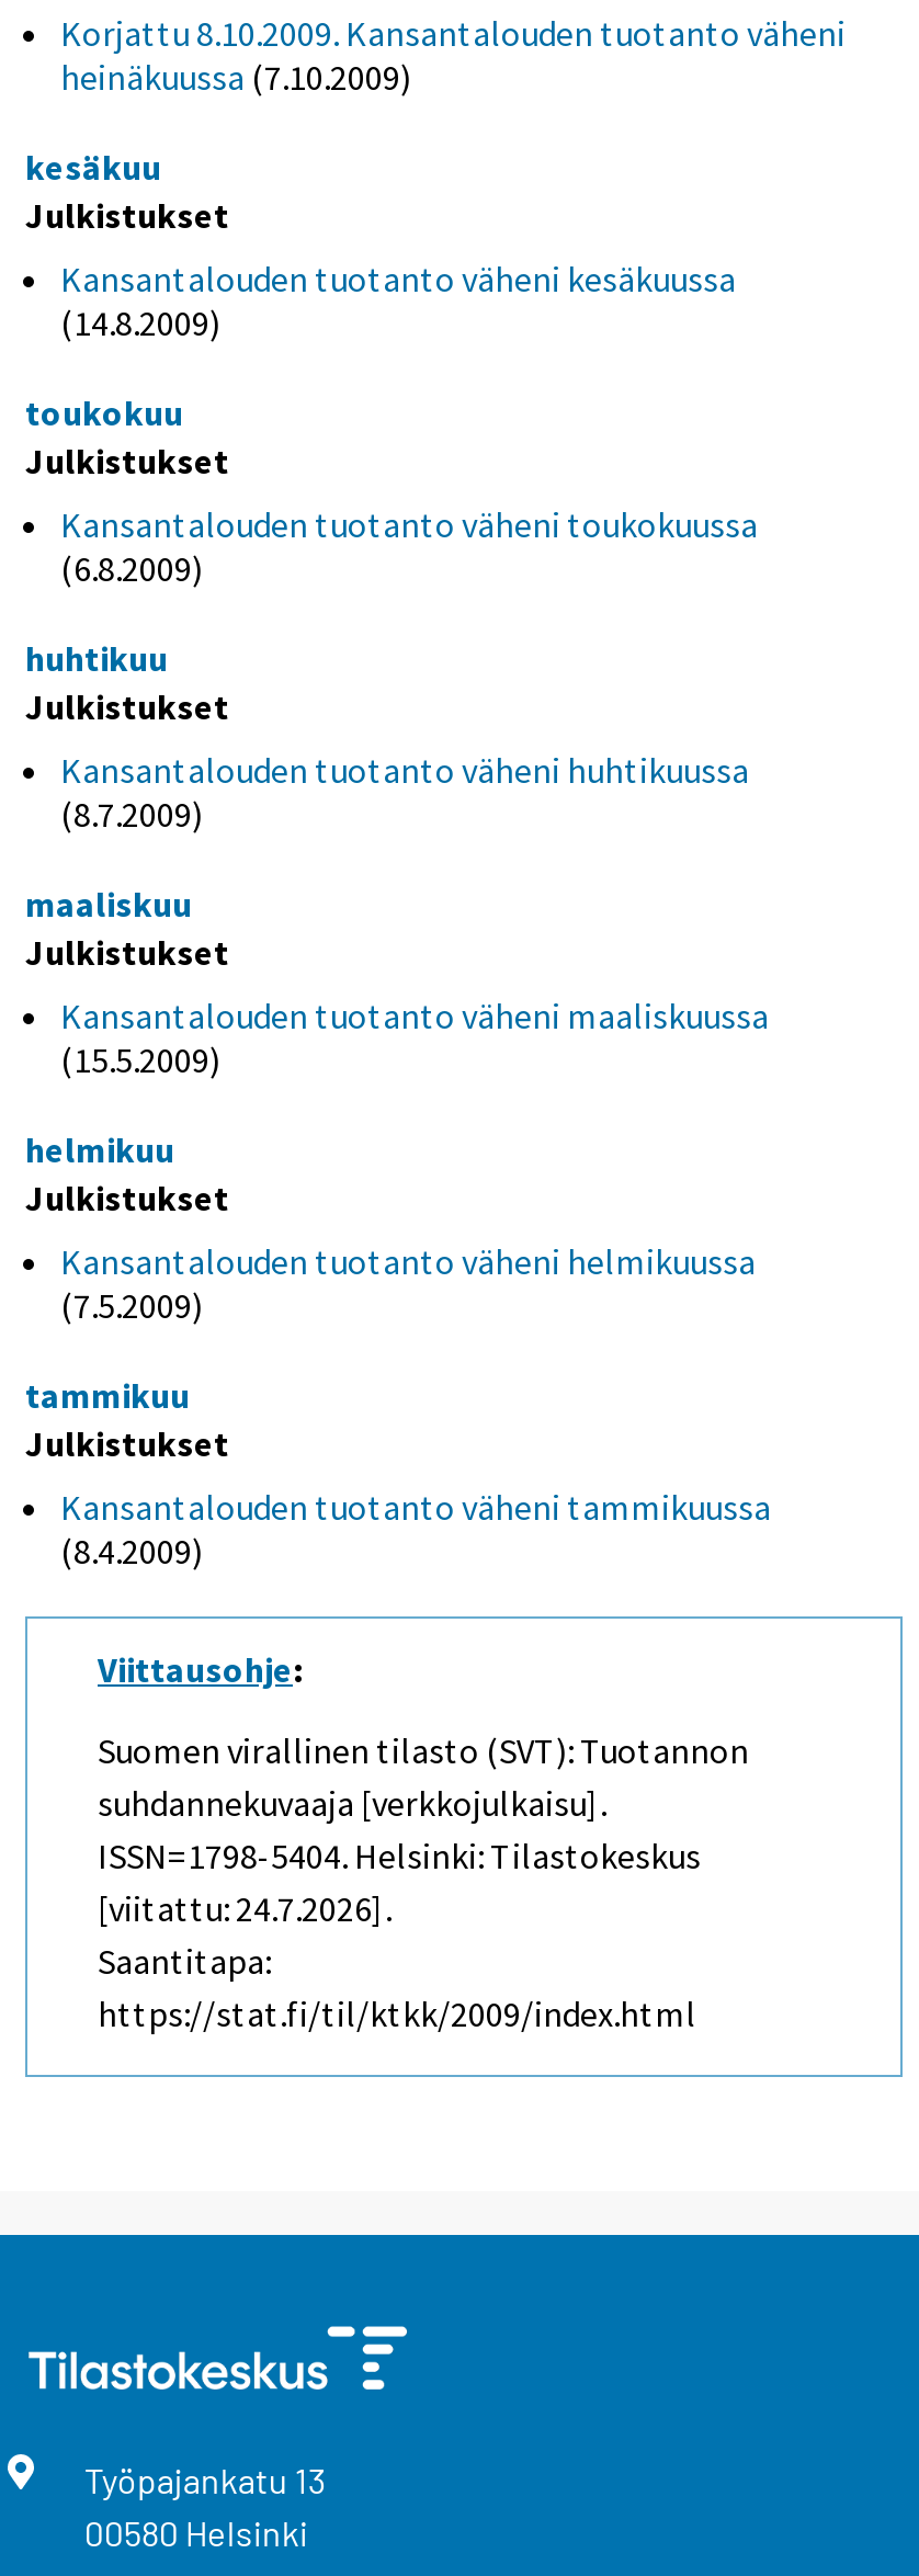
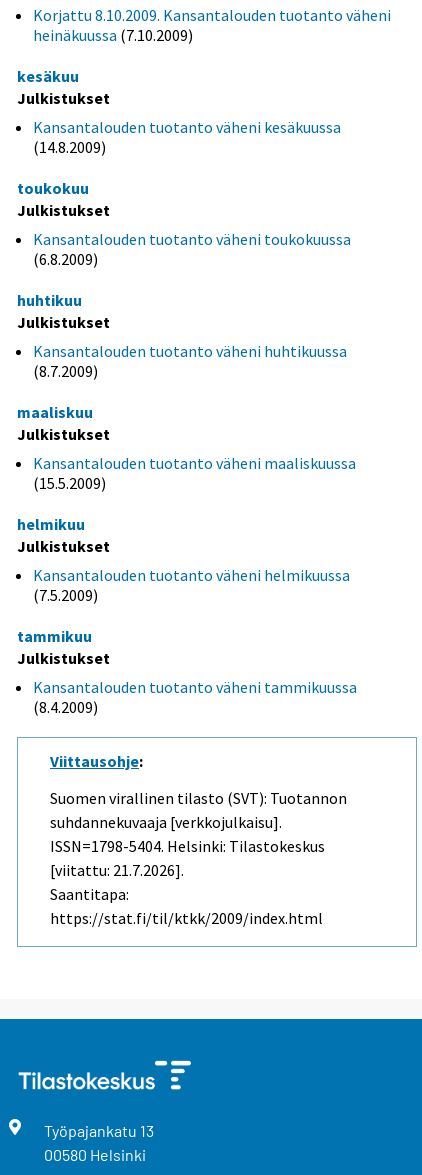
- [viitattu: 24.7.2026].
+ [viitattu: 21.7.2026].
